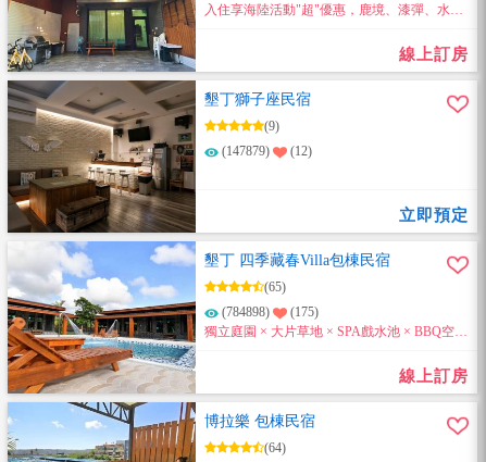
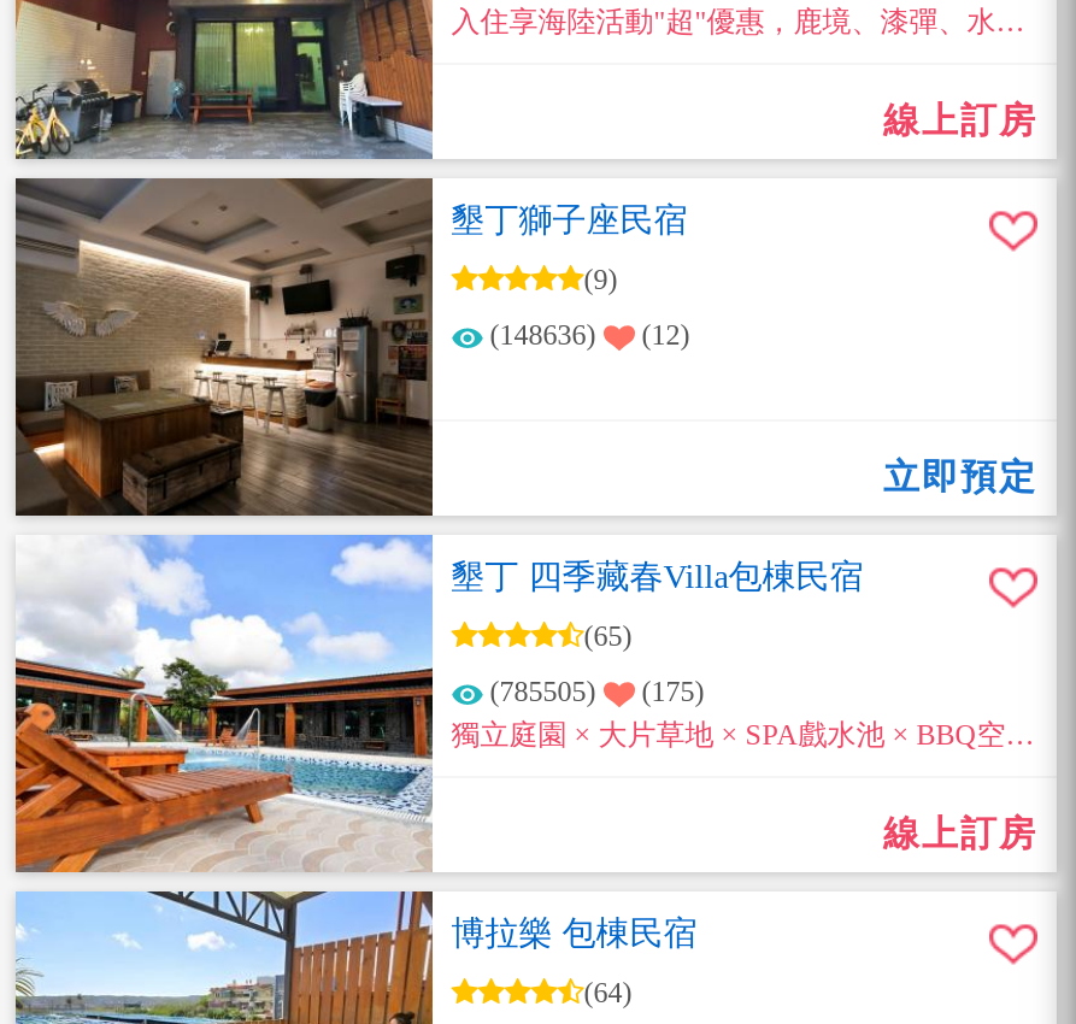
- (147879) (12)
+ (148636) (12)

- (784898) (175)
+ (785505) (175)
